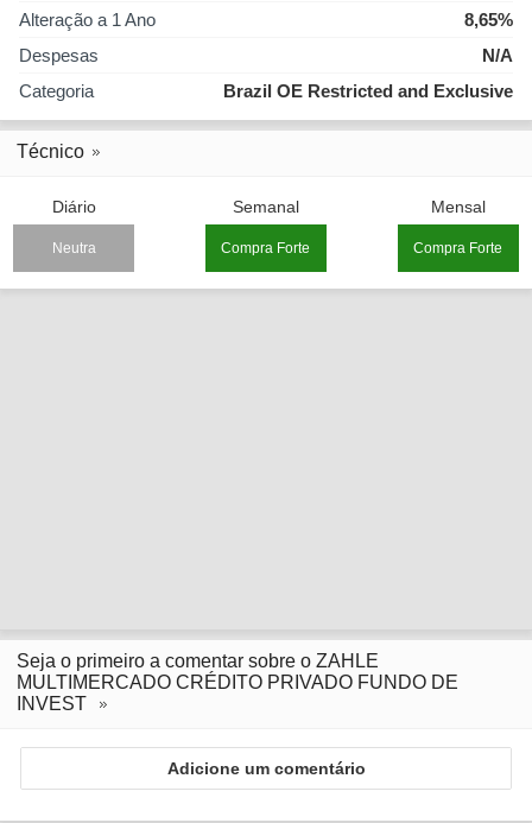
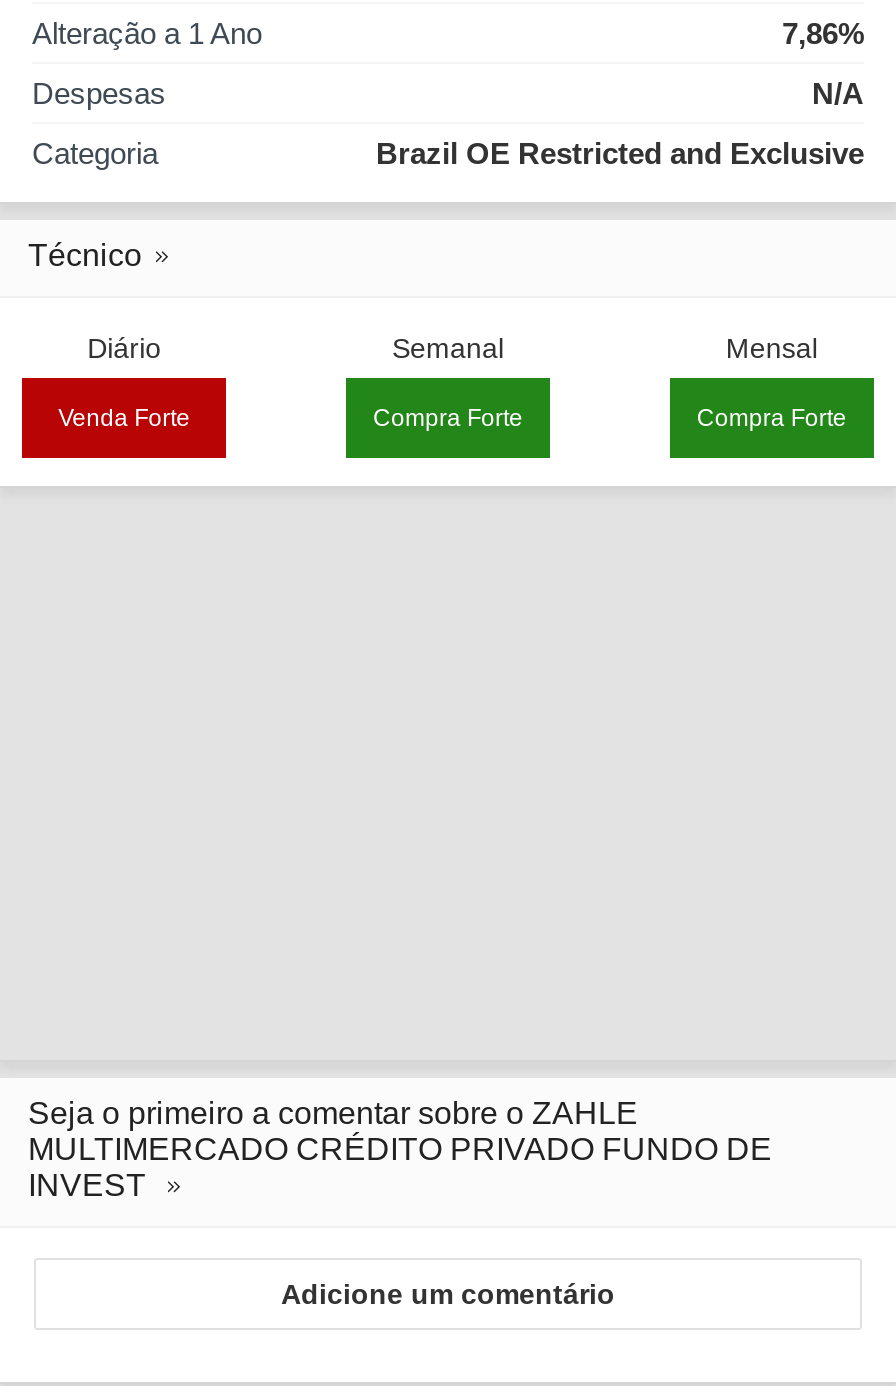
- 8,65%
+ 7,86%

- Neutra
+ Venda Forte
